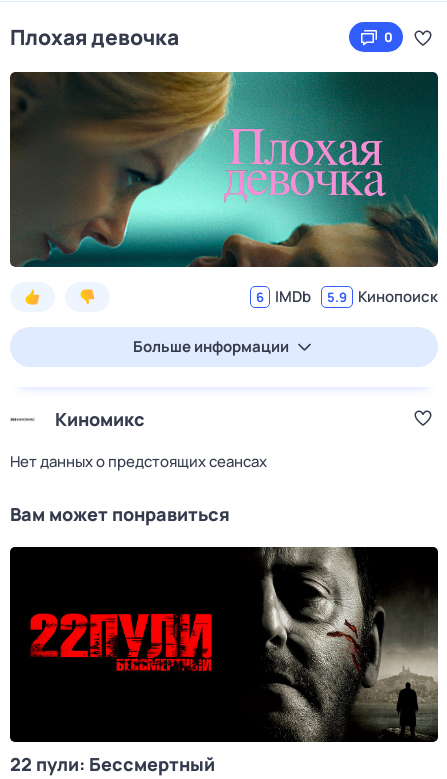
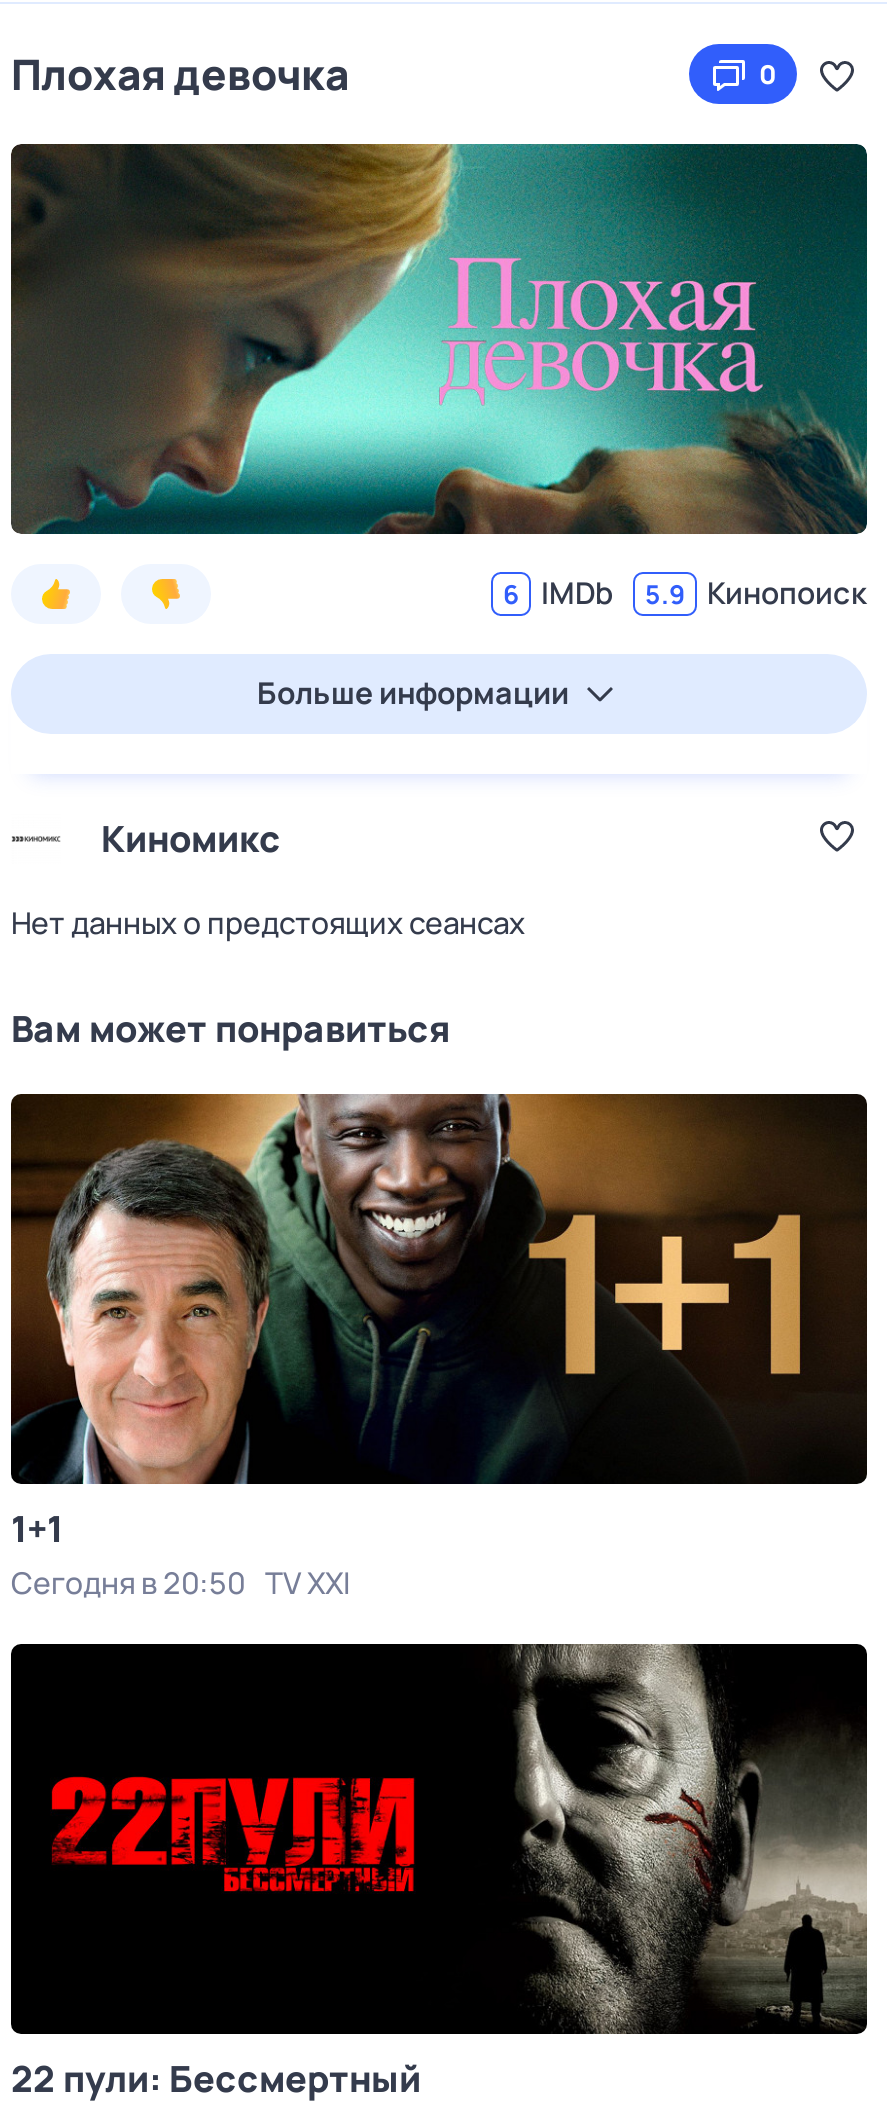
+ [image]
+ 1+1
+ Сегодня в 20:50 TV XXI
